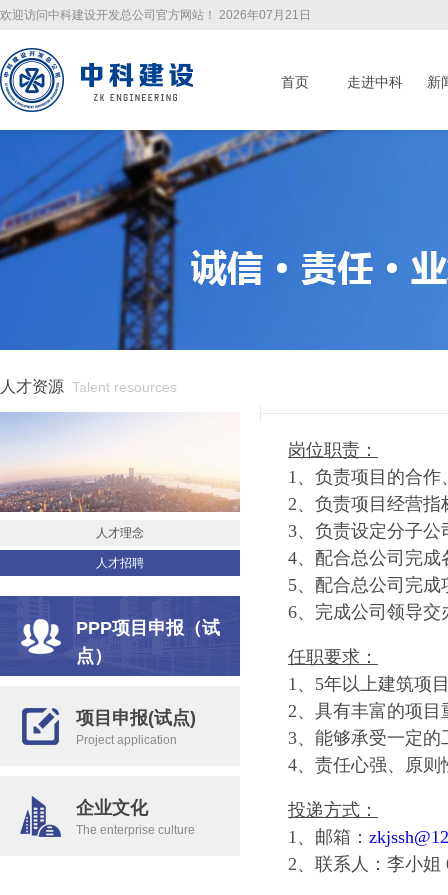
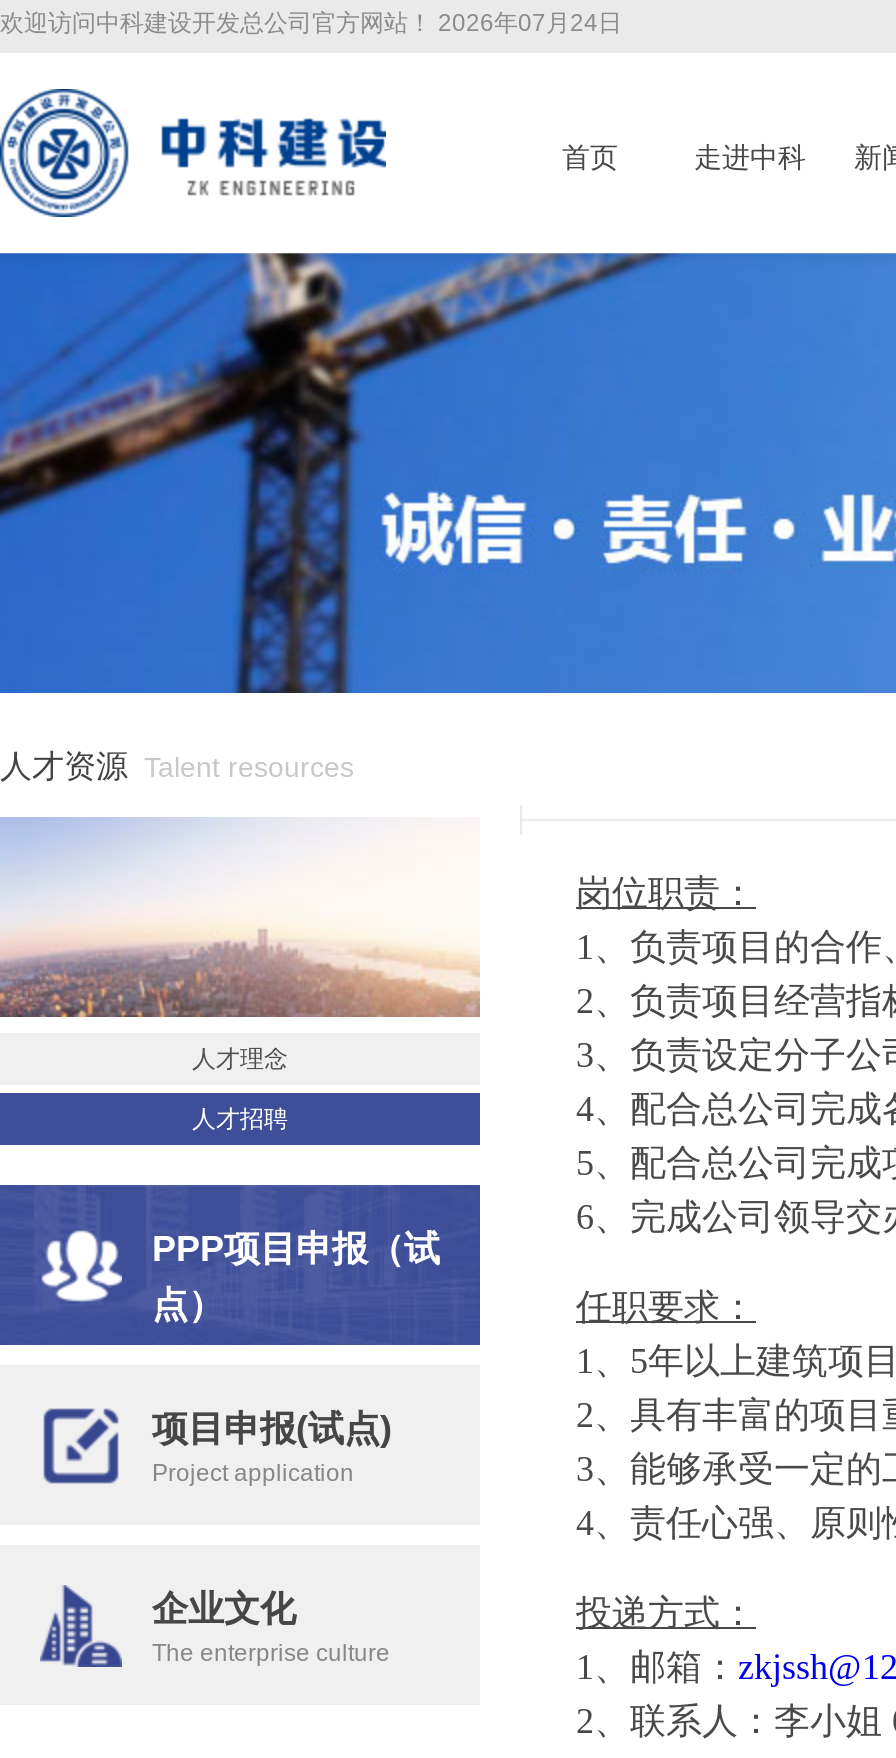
- 欢迎访问中科建设开发总公司官方网站！2026年07月21日
+ 欢迎访问中科建设开发总公司官方网站！2026年07月24日
